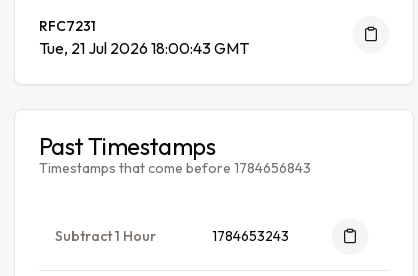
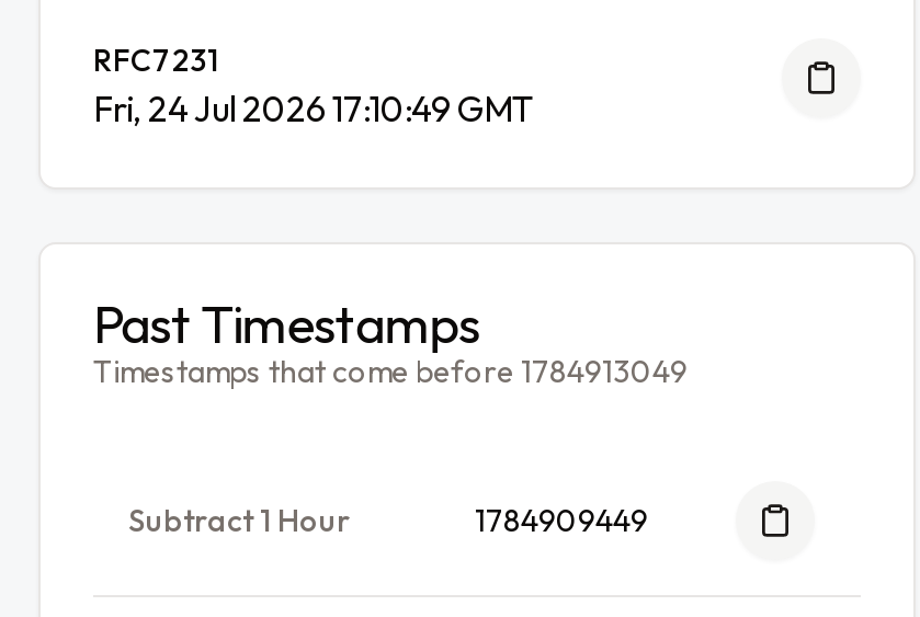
- Tue, 21 Jul 2026 18:00:43 GMT
+ Fri, 24 Jul 2026 17:10:49 GMT

- Timestamps that come before 1784656843
+ Timestamps that come before 1784913049

- 1784653243
+ 1784909449
